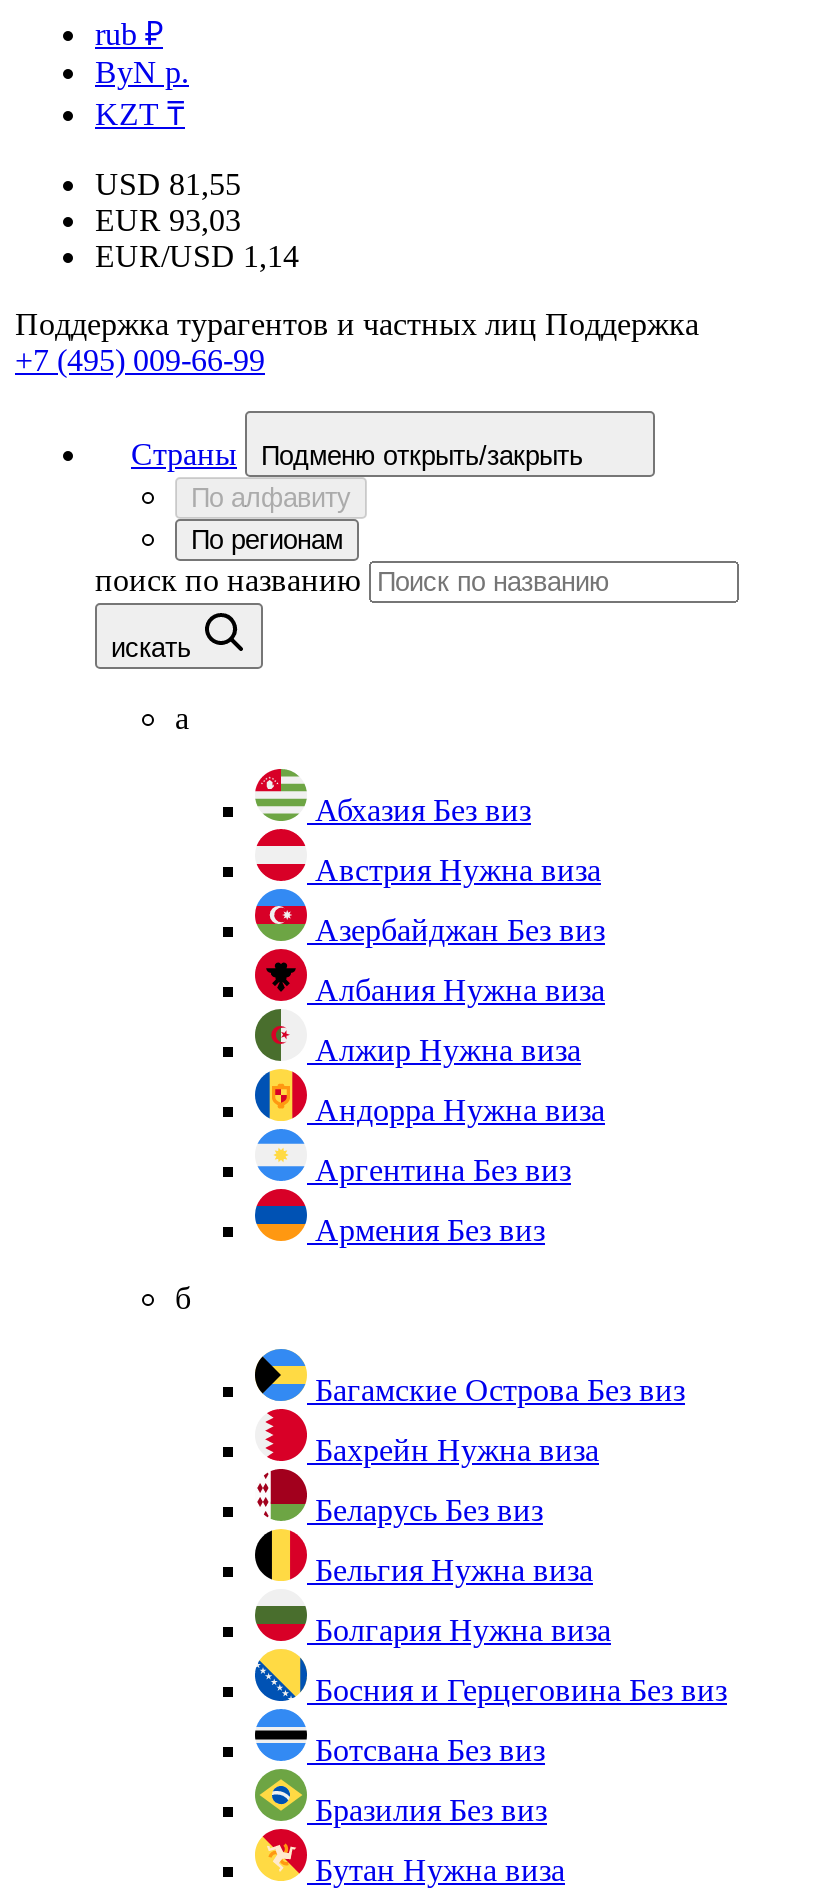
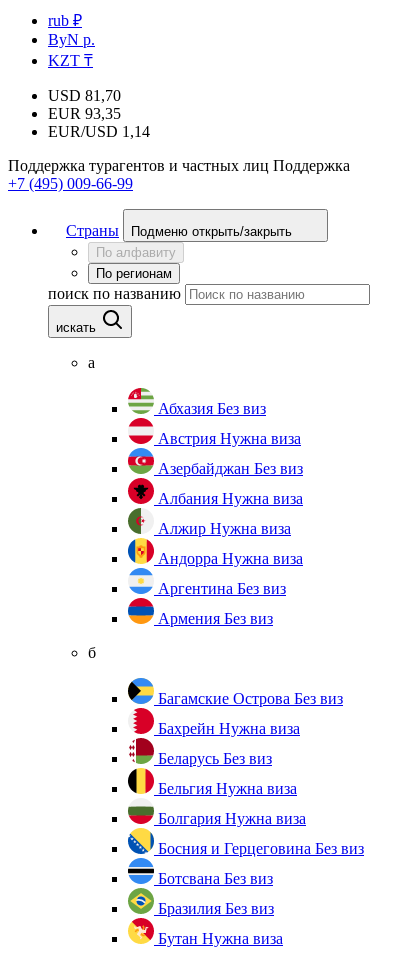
- USD 81,55
+ USD 81,70

- EUR 93,03
+ EUR 93,35
